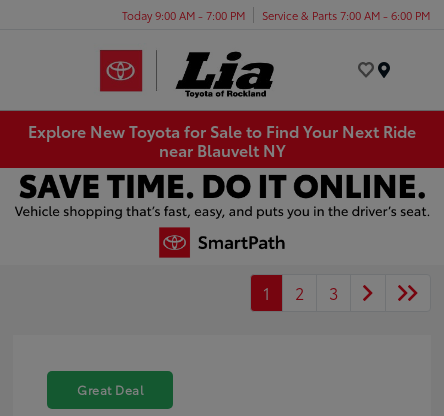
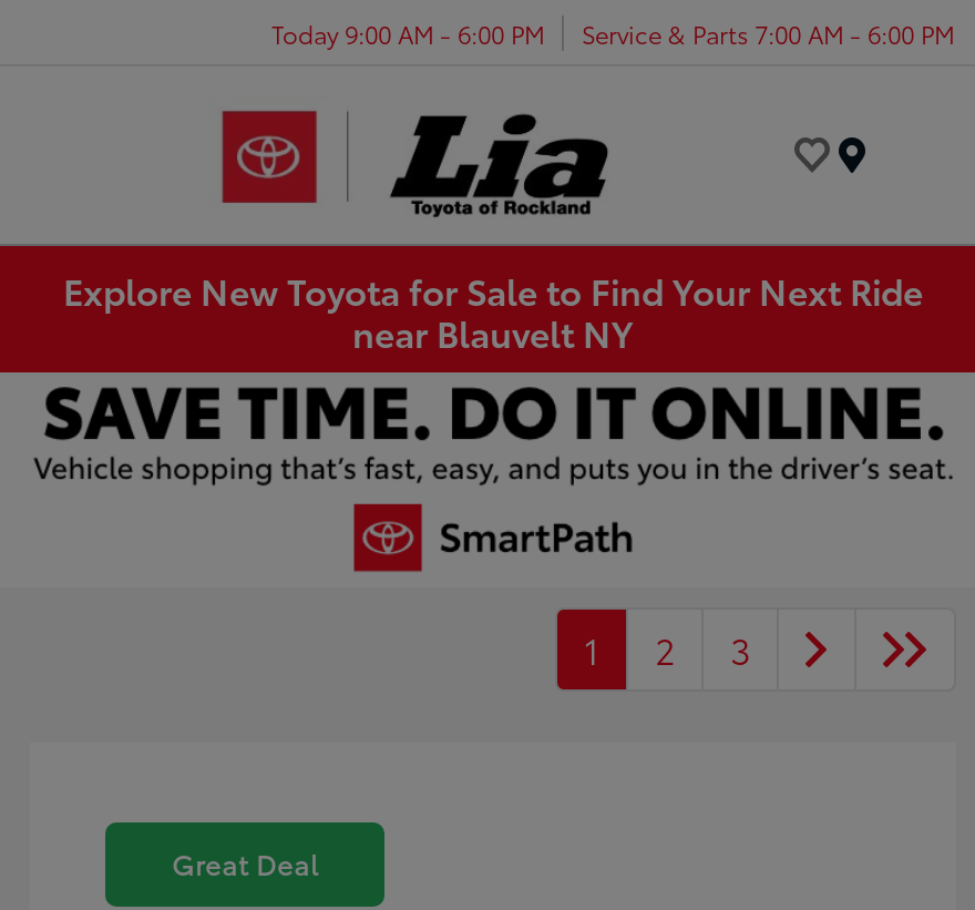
- Today 9:00 AM - 7:00 PM Service & Parts 7:00 AM - 6:00 PM
+ Today 9:00 AM - 6:00 PM Service & Parts 7:00 AM - 6:00 PM
